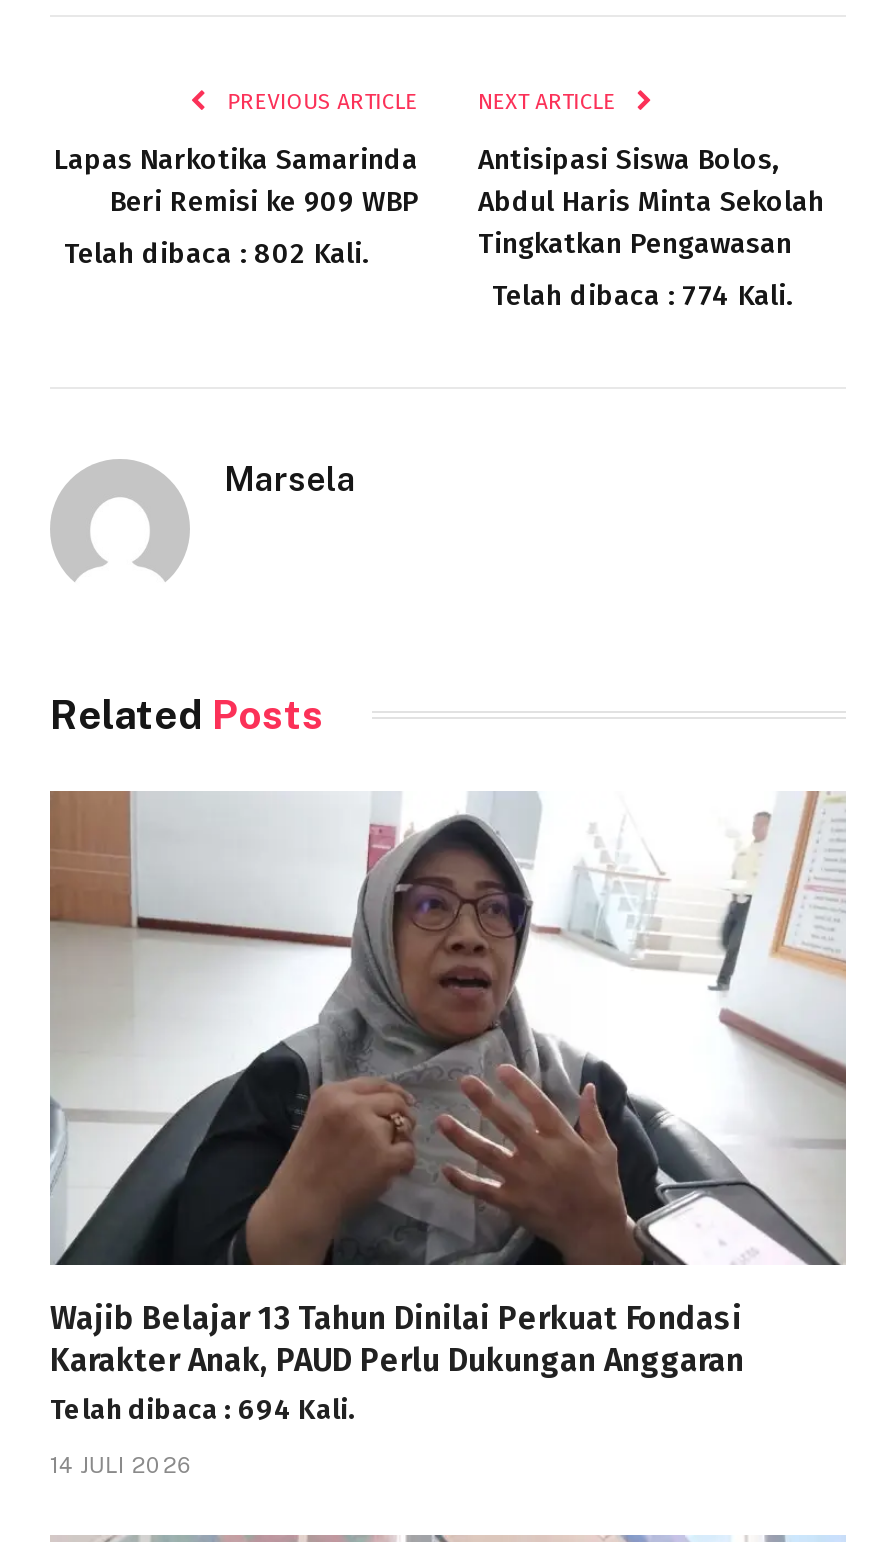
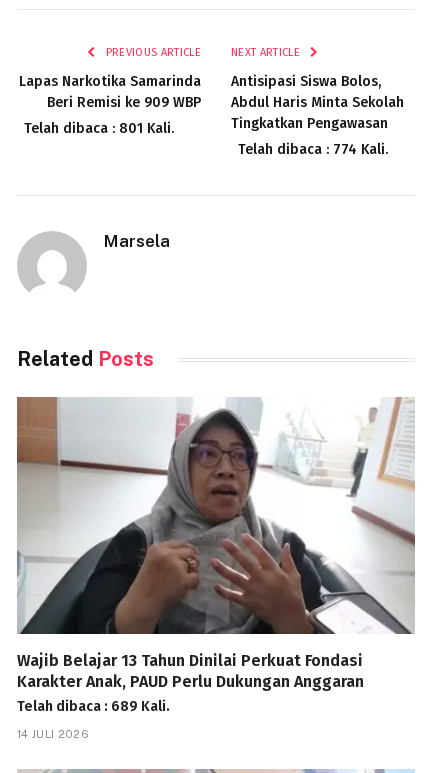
- Telah dibaca : 802 Kali.
+ Telah dibaca : 801 Kali.

- Telah dibaca : 694 Kali.
+ Telah dibaca : 689 Kali.
